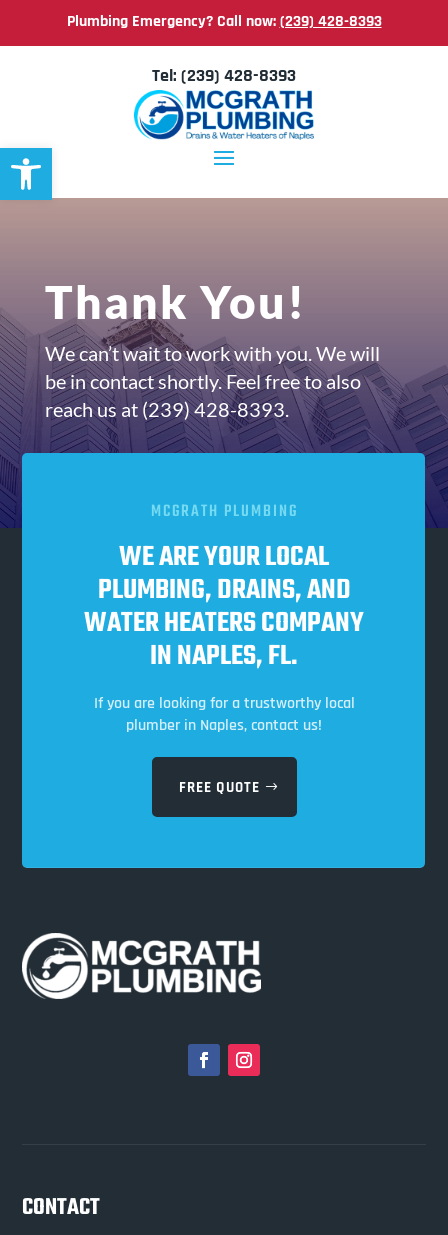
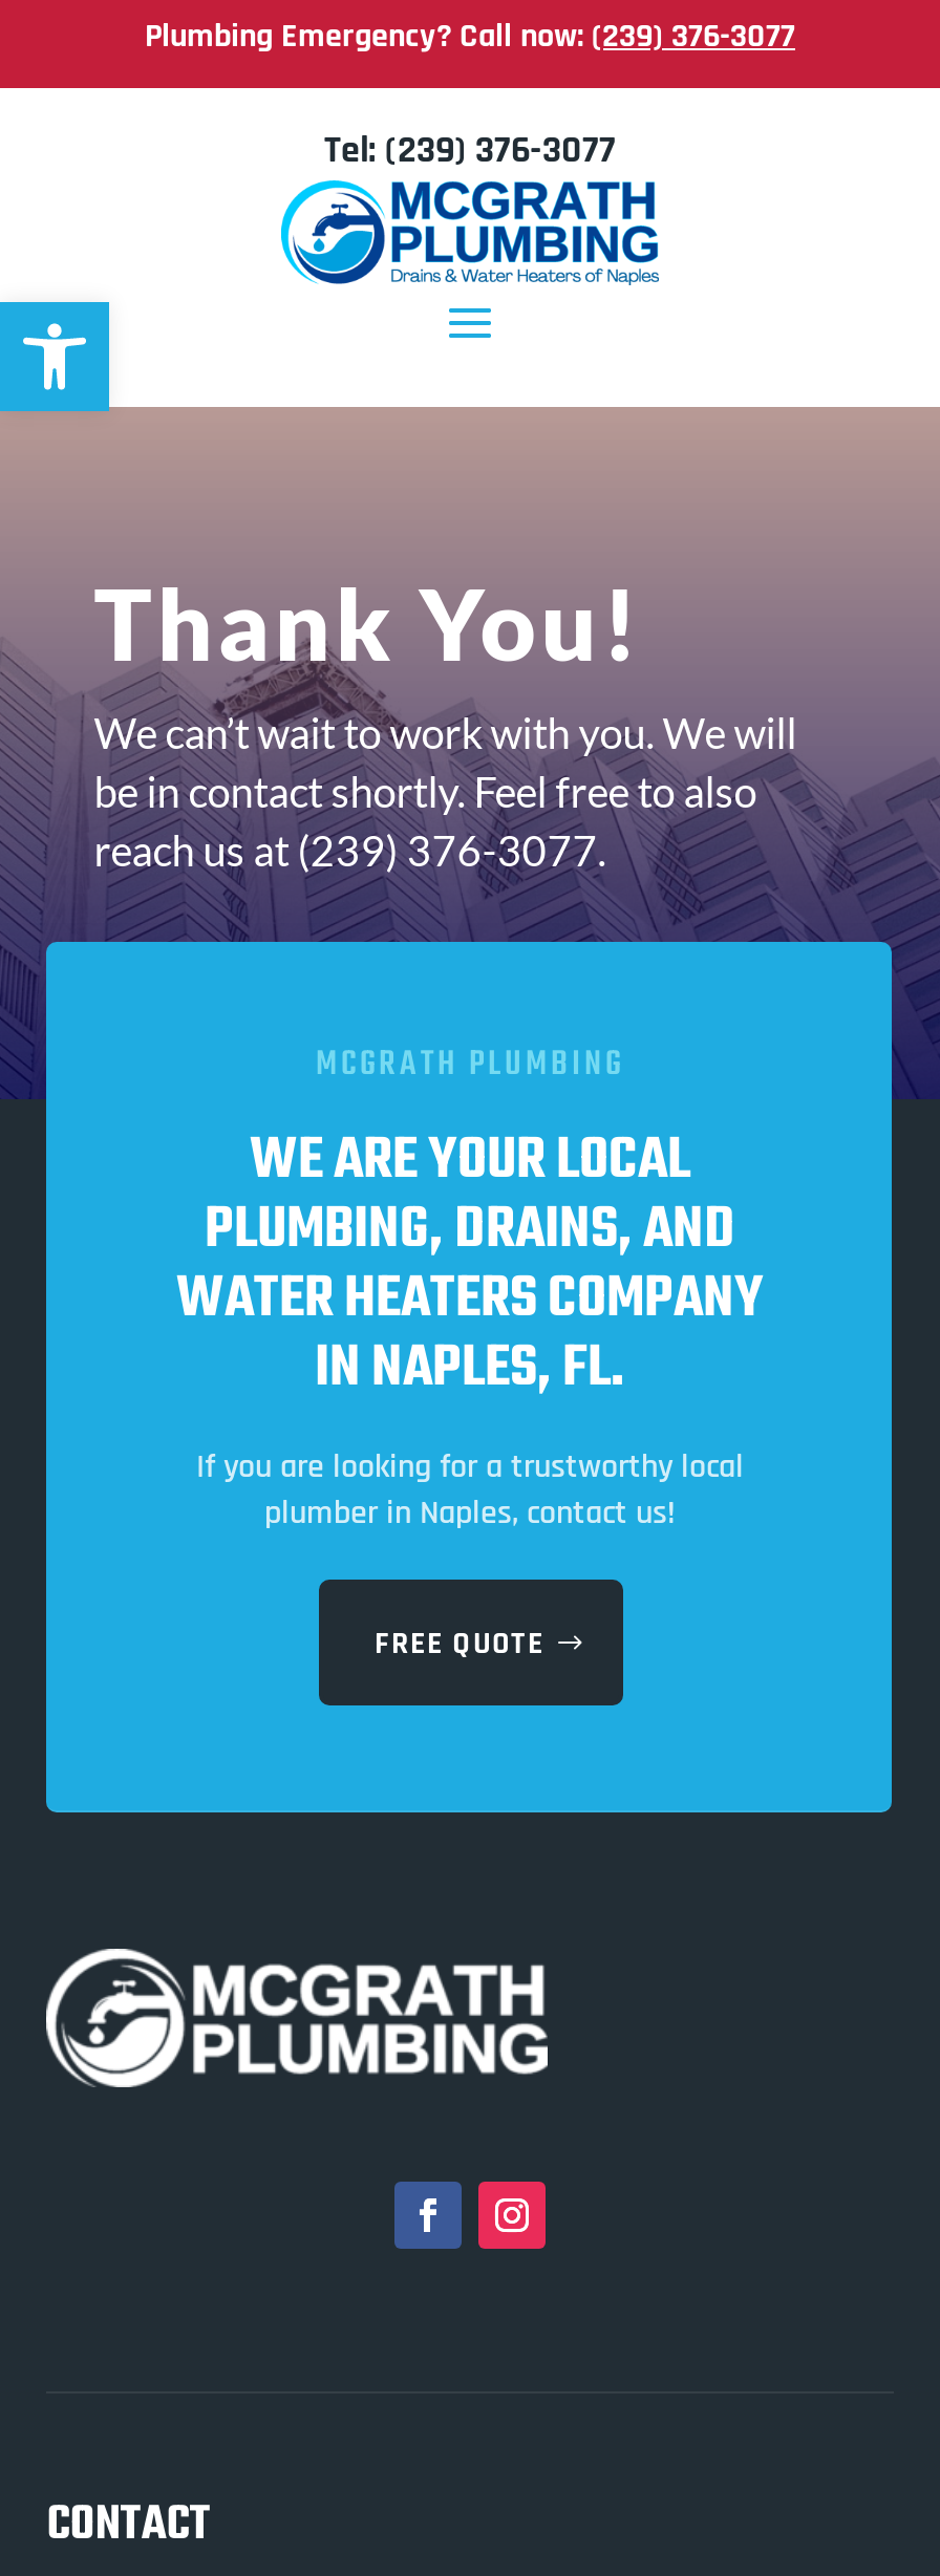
- Plumbing Emergency? Call now: (239) 428-8393
+ Plumbing Emergency? Call now: (239) 376-3077

- Tel: (239) 428-8393
+ Tel: (239) 376-3077

- reach us at (239) 428-8393.
+ reach us at (239) 376-3077.
